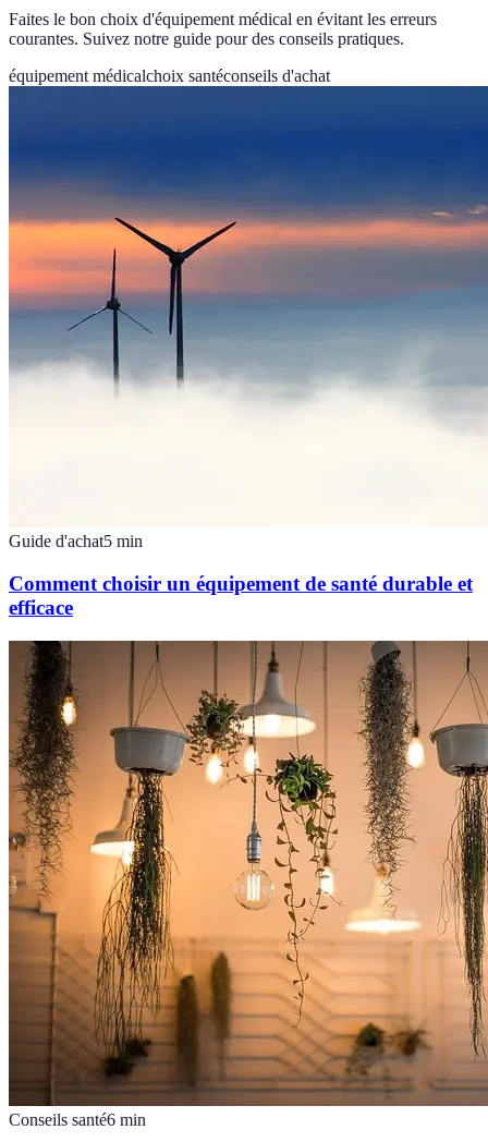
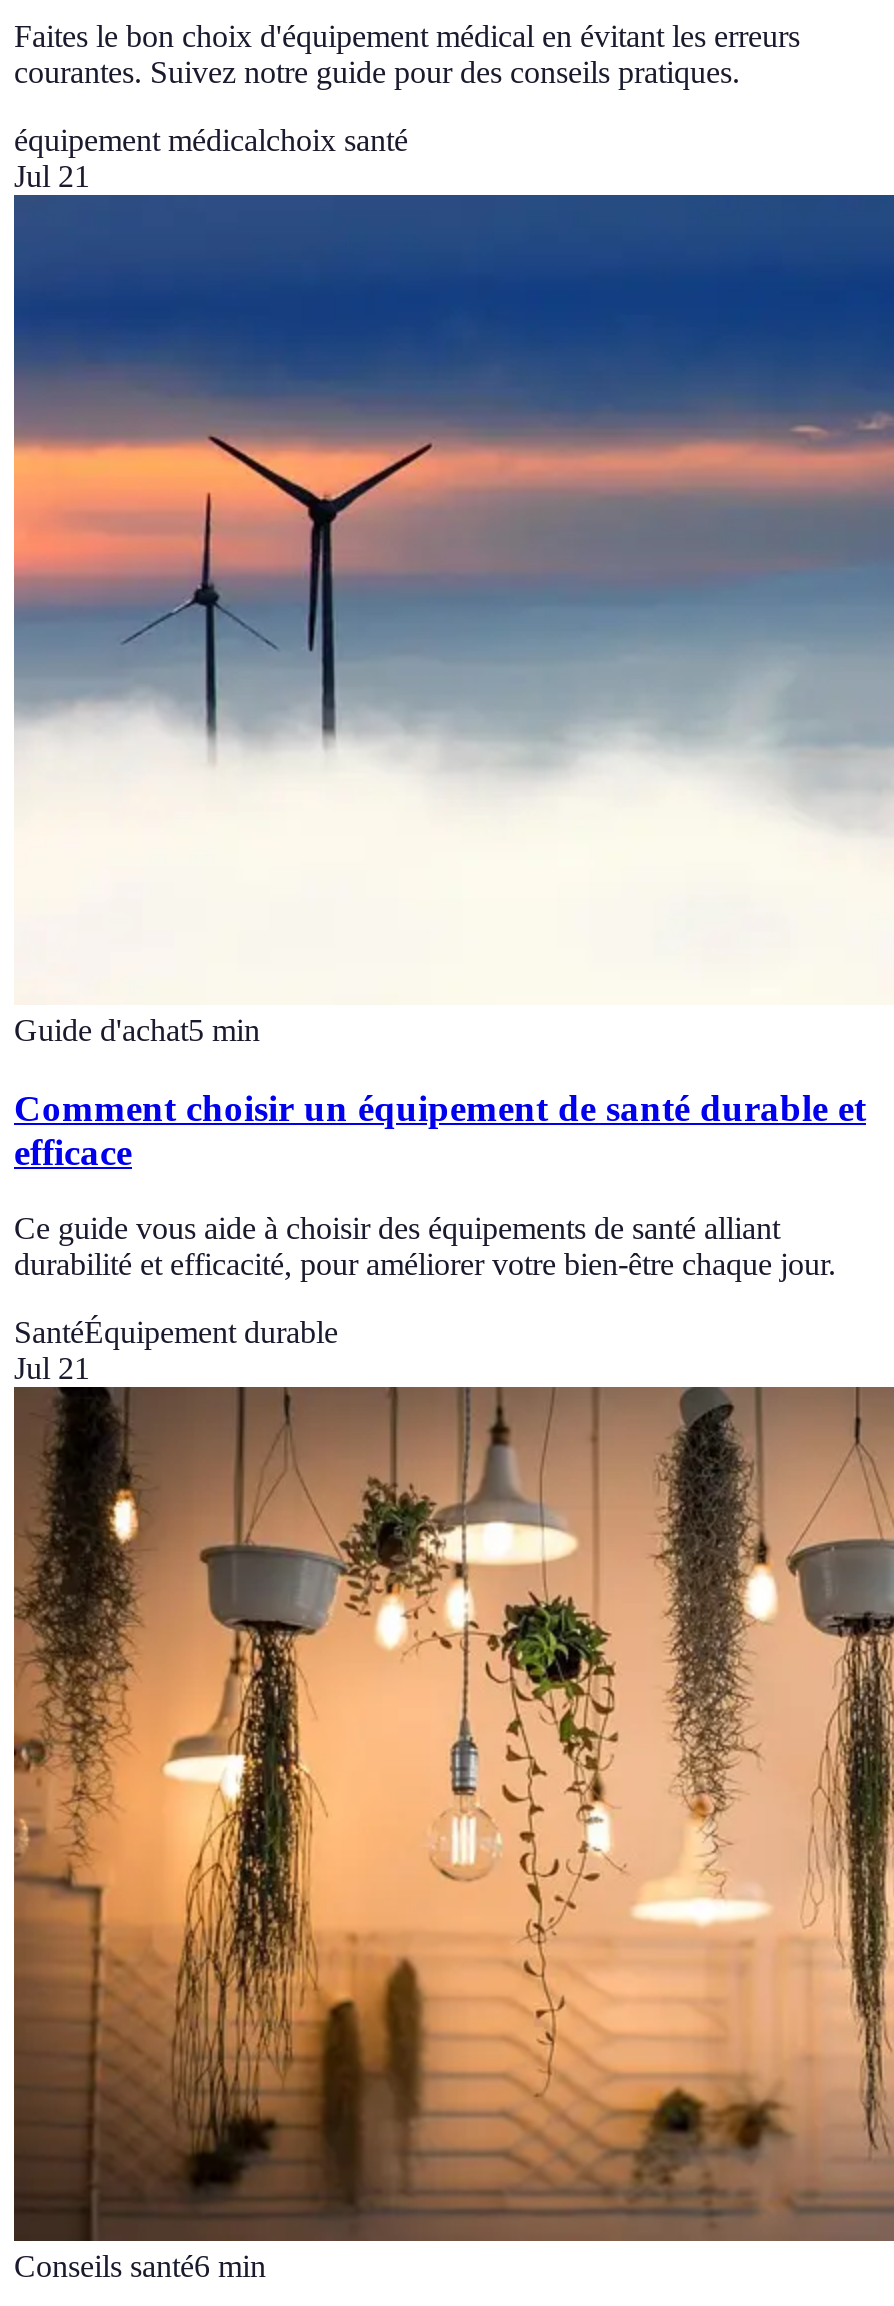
- équipement médicalchoix santéconseils d'achat
+ équipement médicalchoix santé
+ Jul 21

+ Ce guide vous aide à choisir des équipements de santé alliant
+ durabilité et efficacité, pour améliorer votre bien-être chaque jour.
+ SantéÉquipement durable
+ Jul 21
